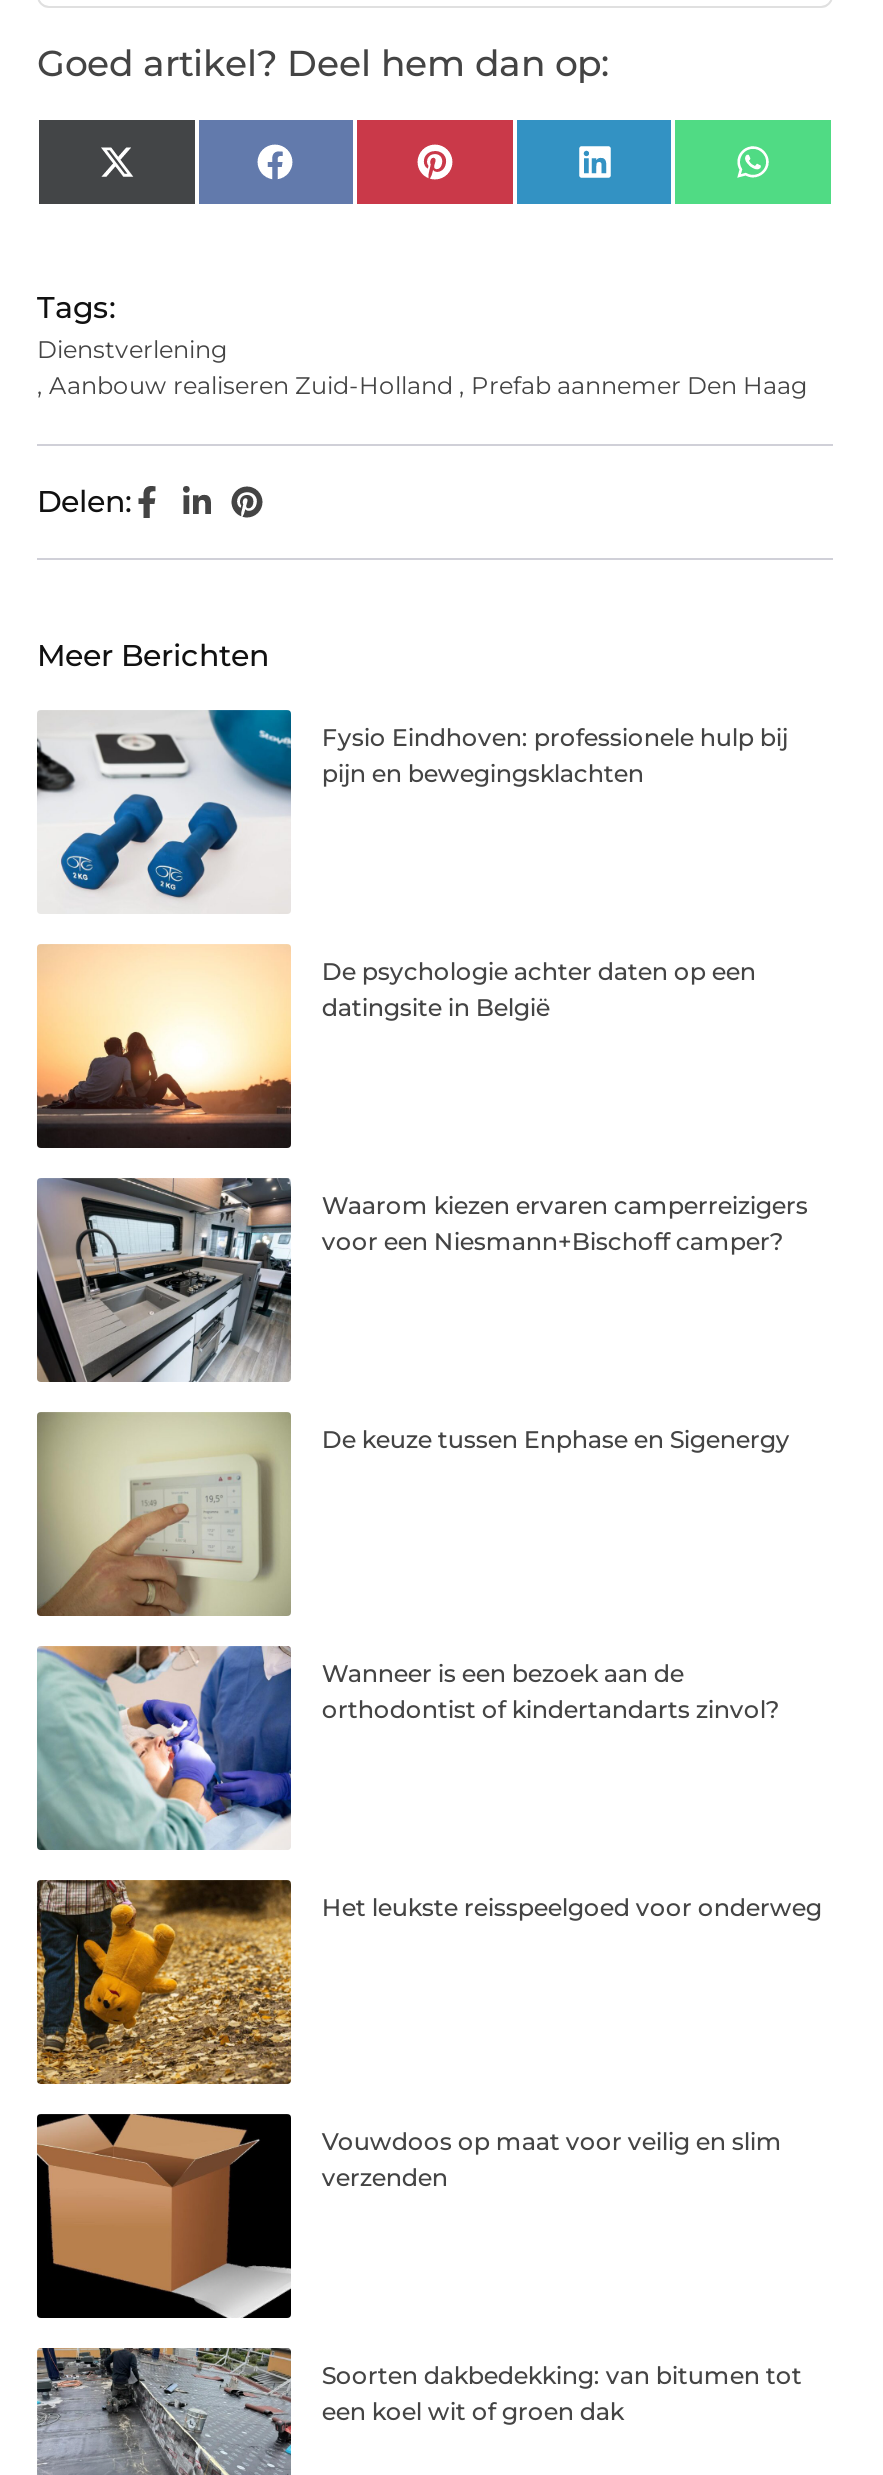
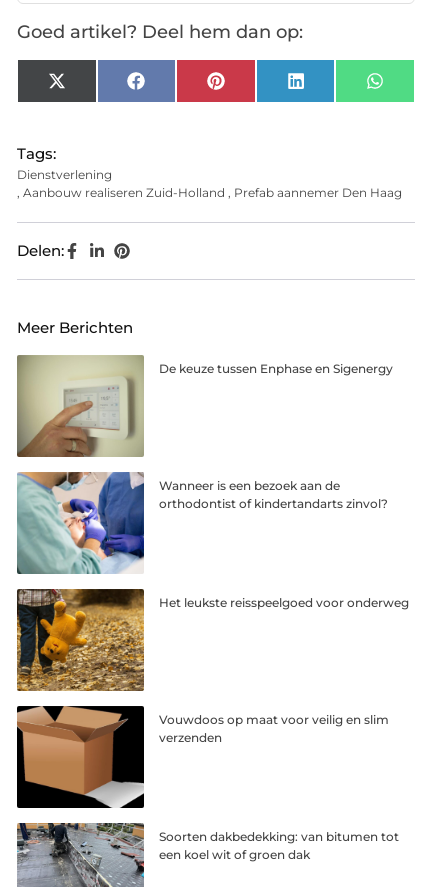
- [image]
- Fysio Eindhoven: professionele hulp bij
- pijn en bewegingsklachten

- [image]
- De psychologie achter daten op een
- datingsite in België

- [image]
- Waarom kiezen ervaren camperreizigers
- voor een Niesmann+Bischoff camper?
